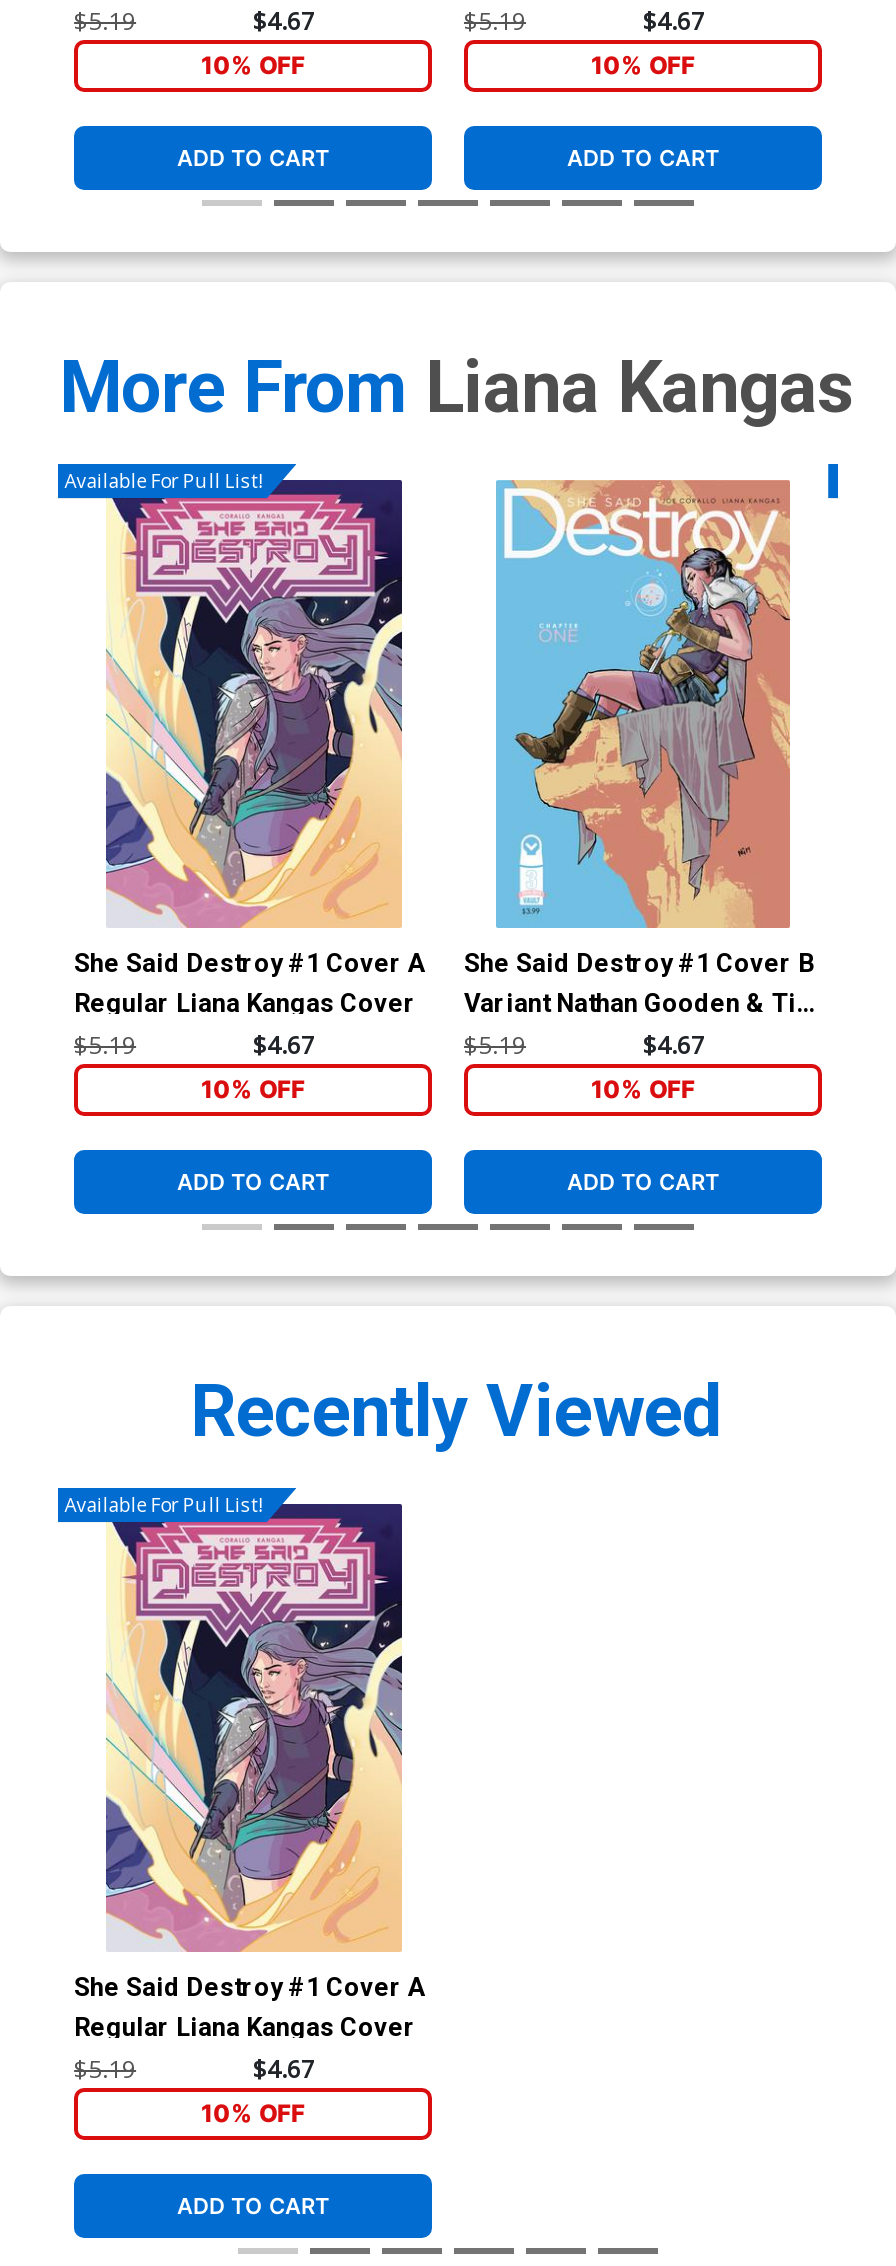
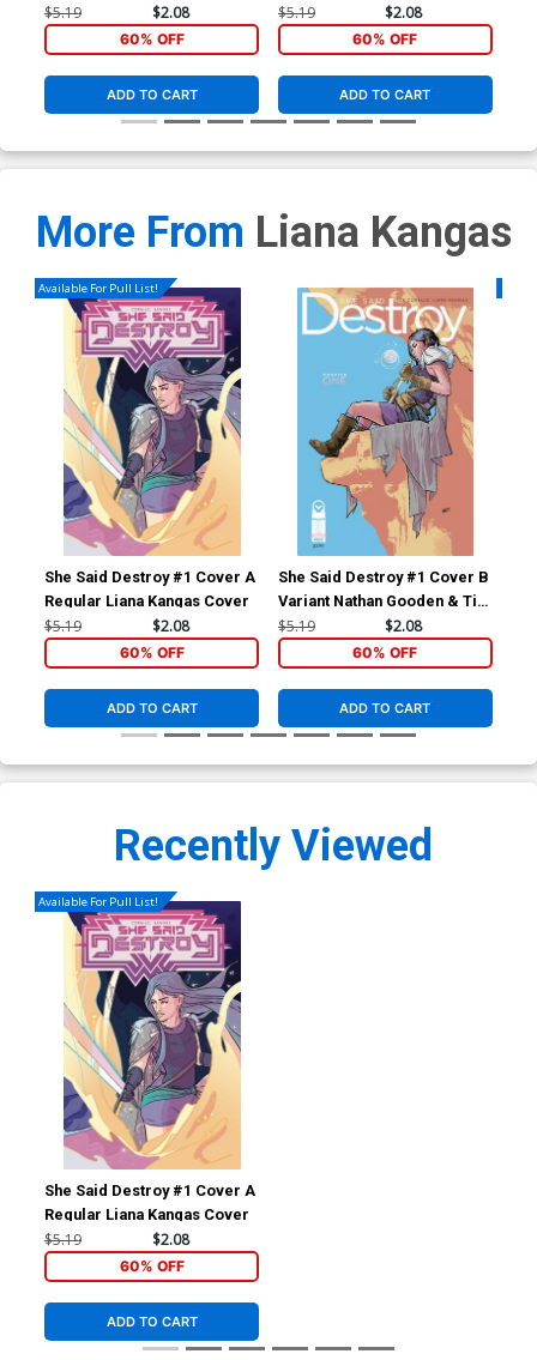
- $4.67
+ $2.08

- $4.67
+ $2.08

- 10% OFF
+ 60% OFF

- 10% OFF
+ 60% OFF

- $4.67
+ $2.08

- $4.67
+ $2.08

- 10% OFF
+ 60% OFF

- 10% OFF
+ 60% OFF

- $4.67
+ $2.08

- 10% OFF
+ 60% OFF
